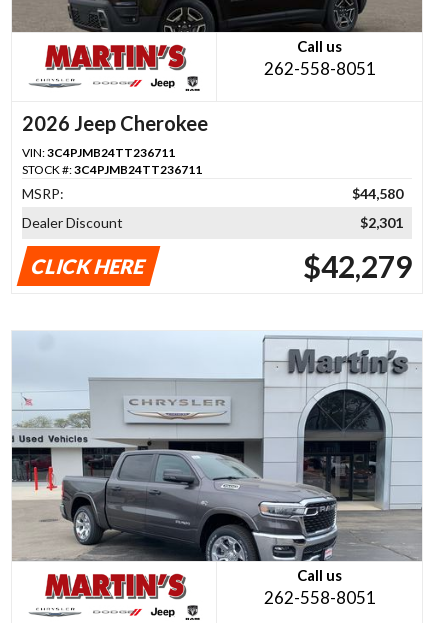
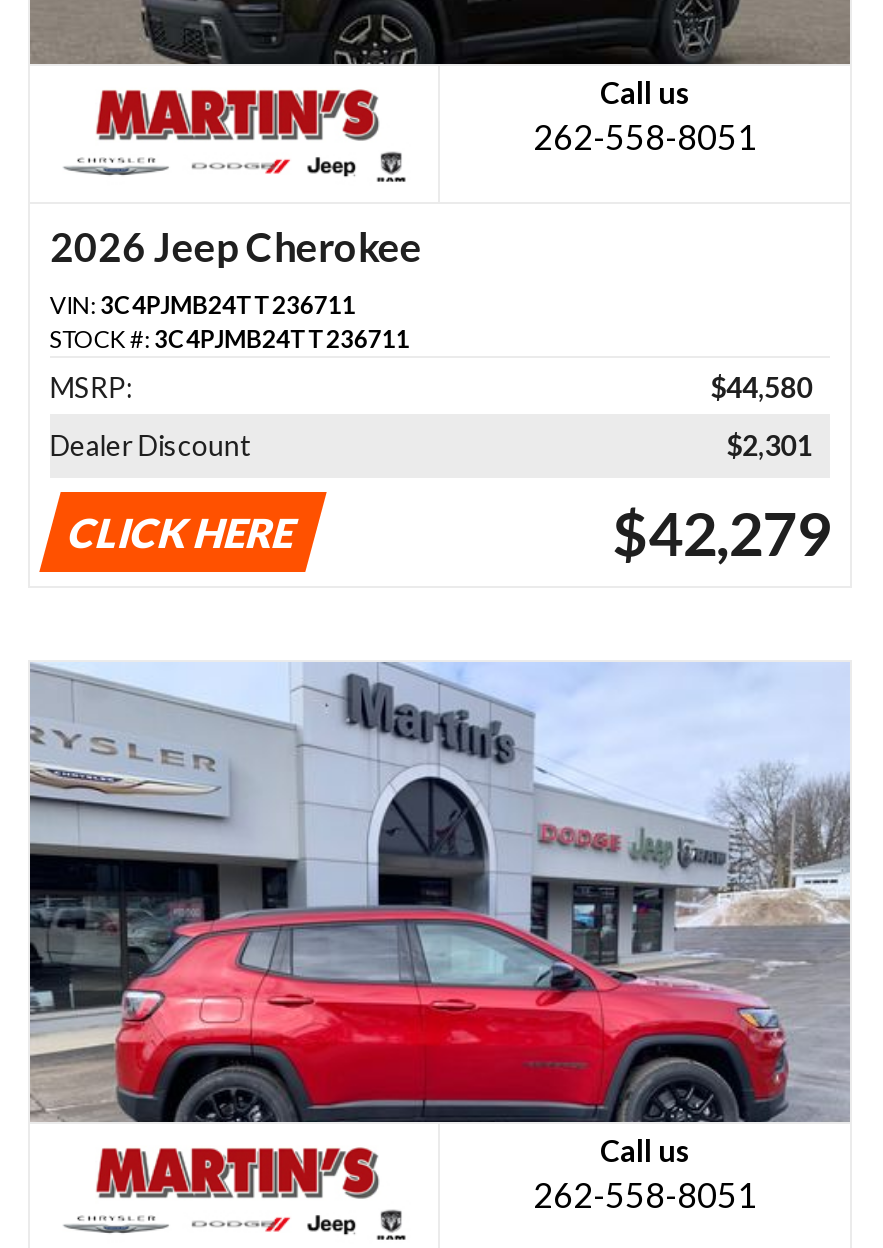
- [image]
+ [image]
